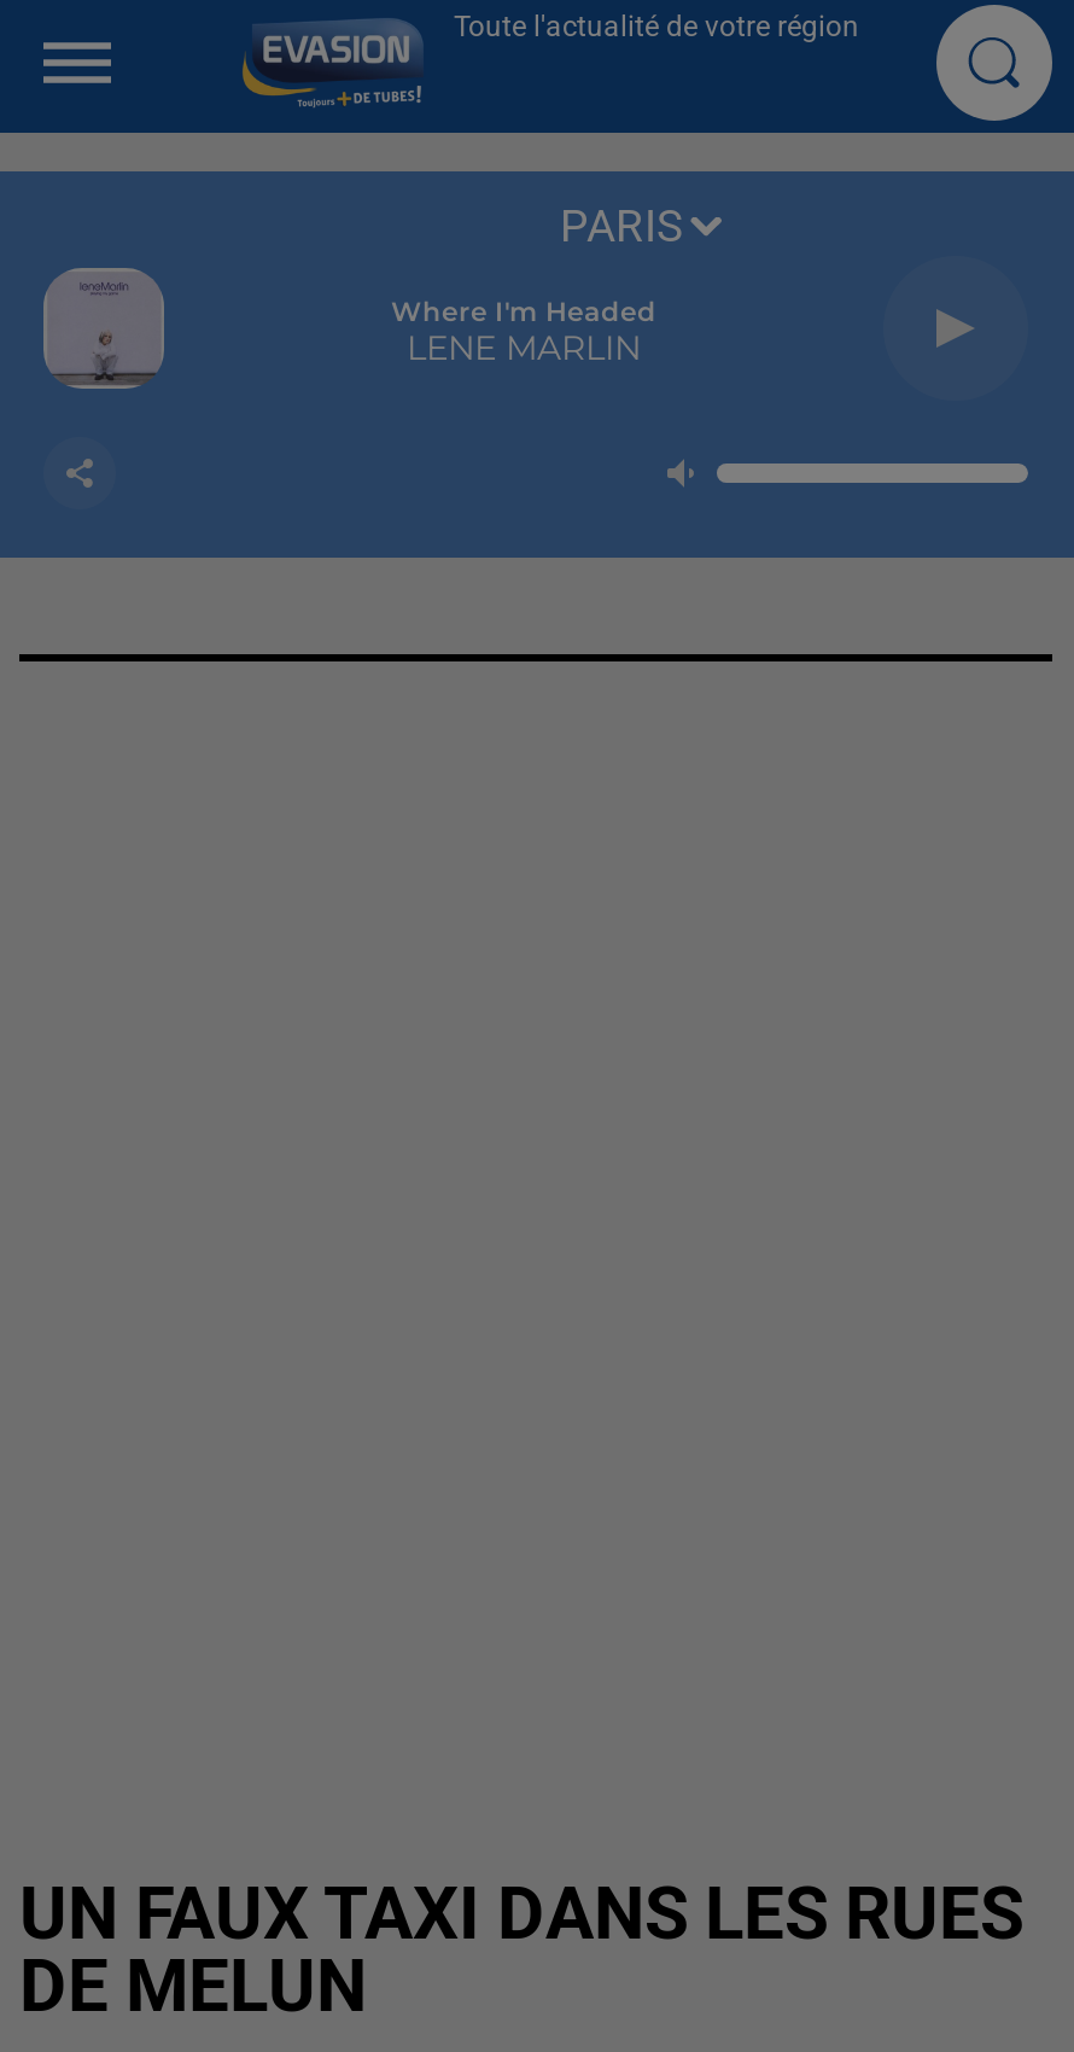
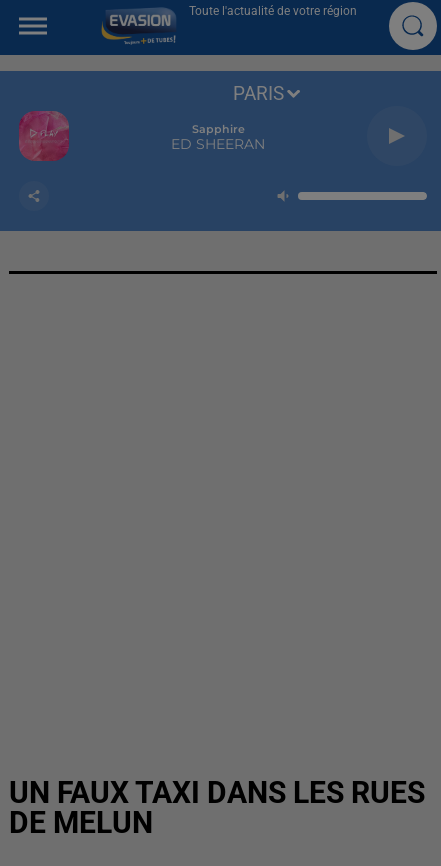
- [image]
+ [image]

- Where I'm Headed
- LENE MARLIN
+ Sapphire
+ ED SHEERAN
